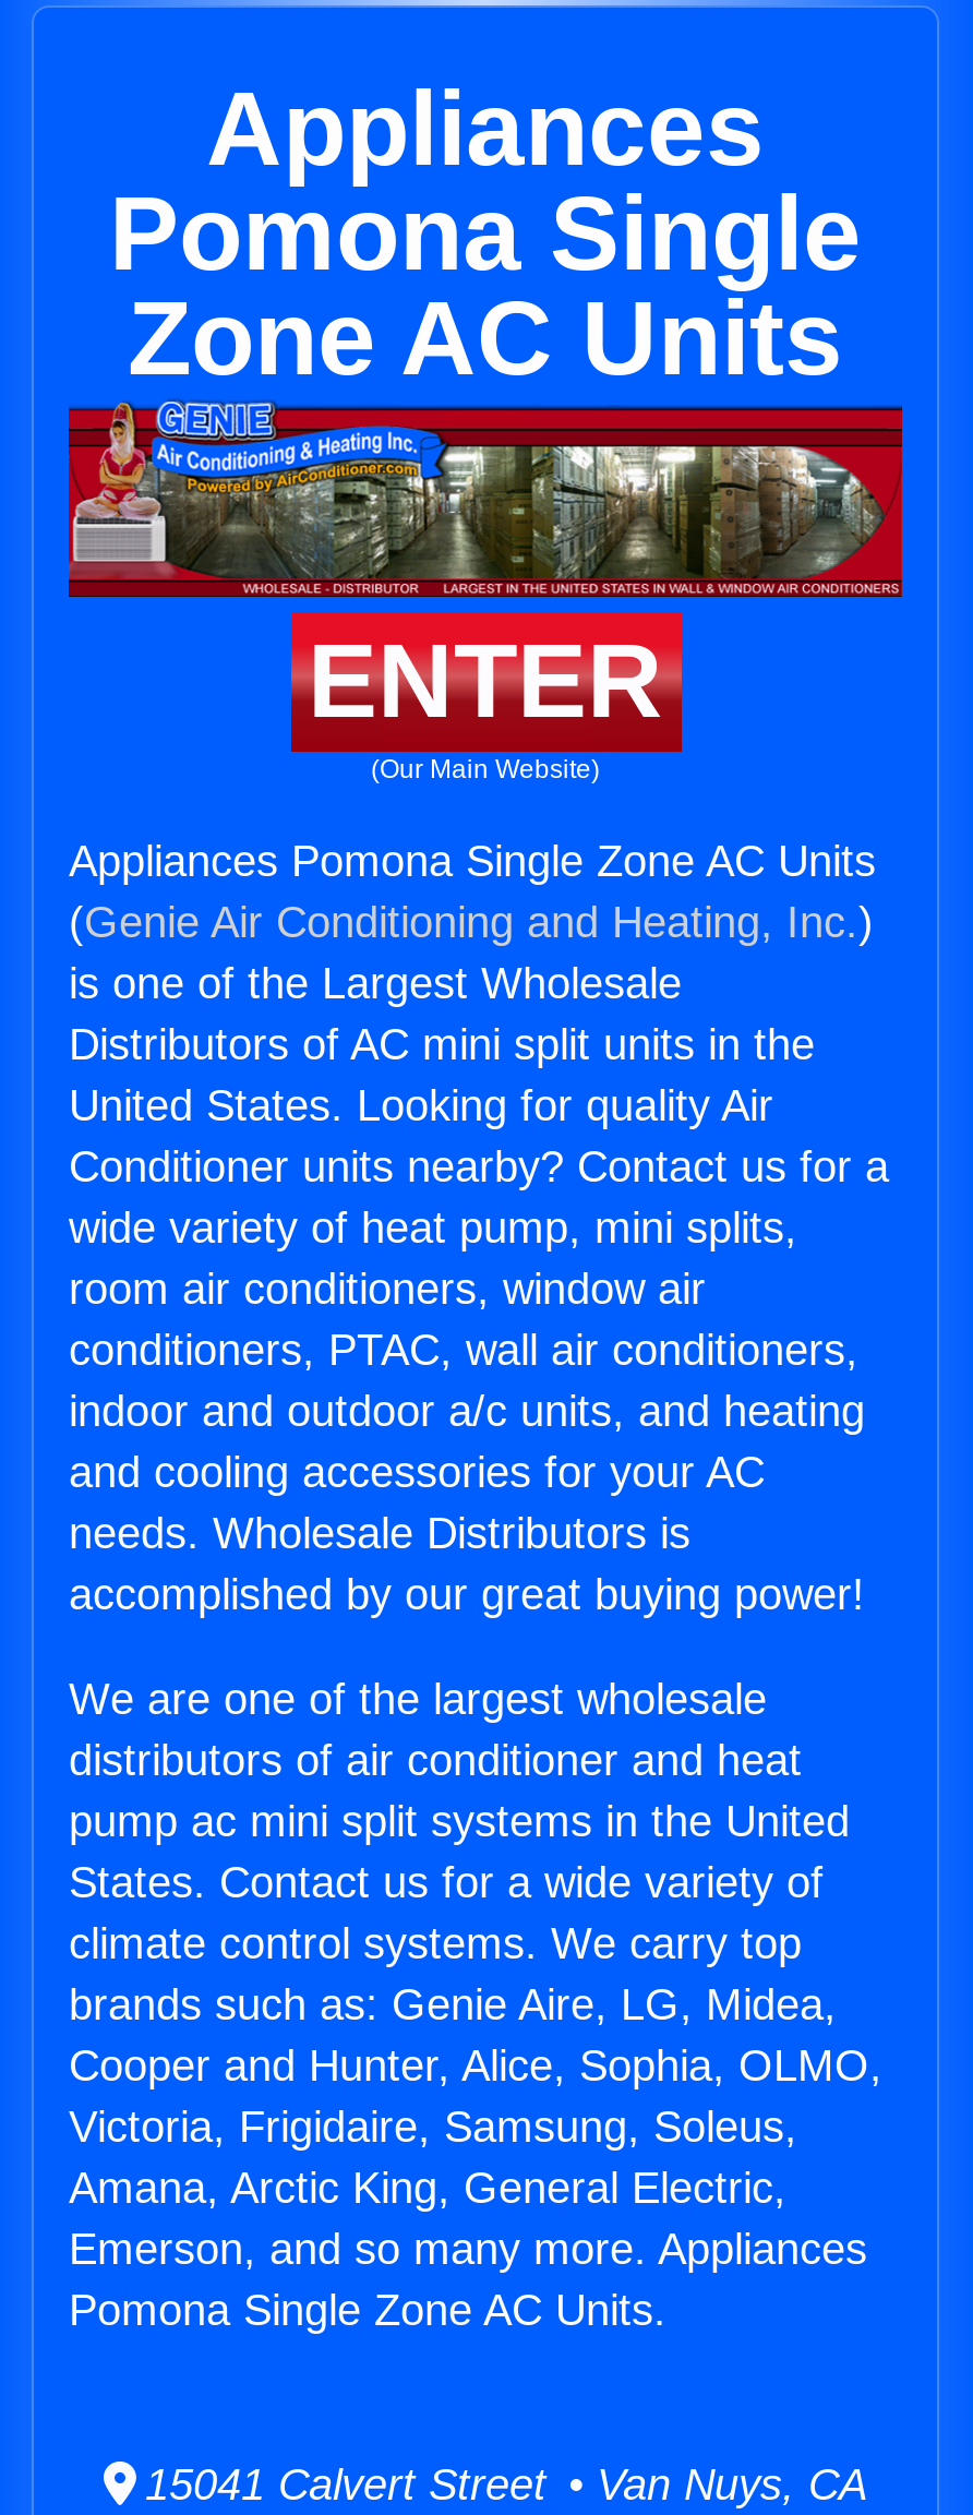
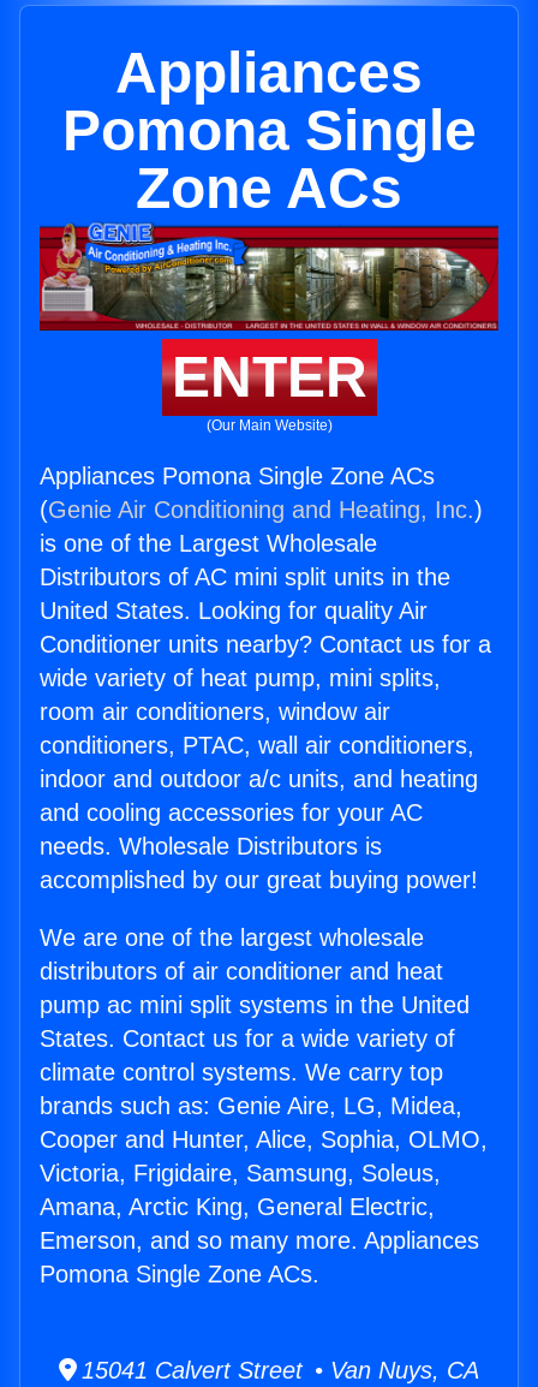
- Zone AC Units
+ Zone ACs

- Appliances Pomona Single Zone AC Units
+ Appliances Pomona Single Zone ACs

- Pomona Single Zone AC Units.
+ Pomona Single Zone ACs.
